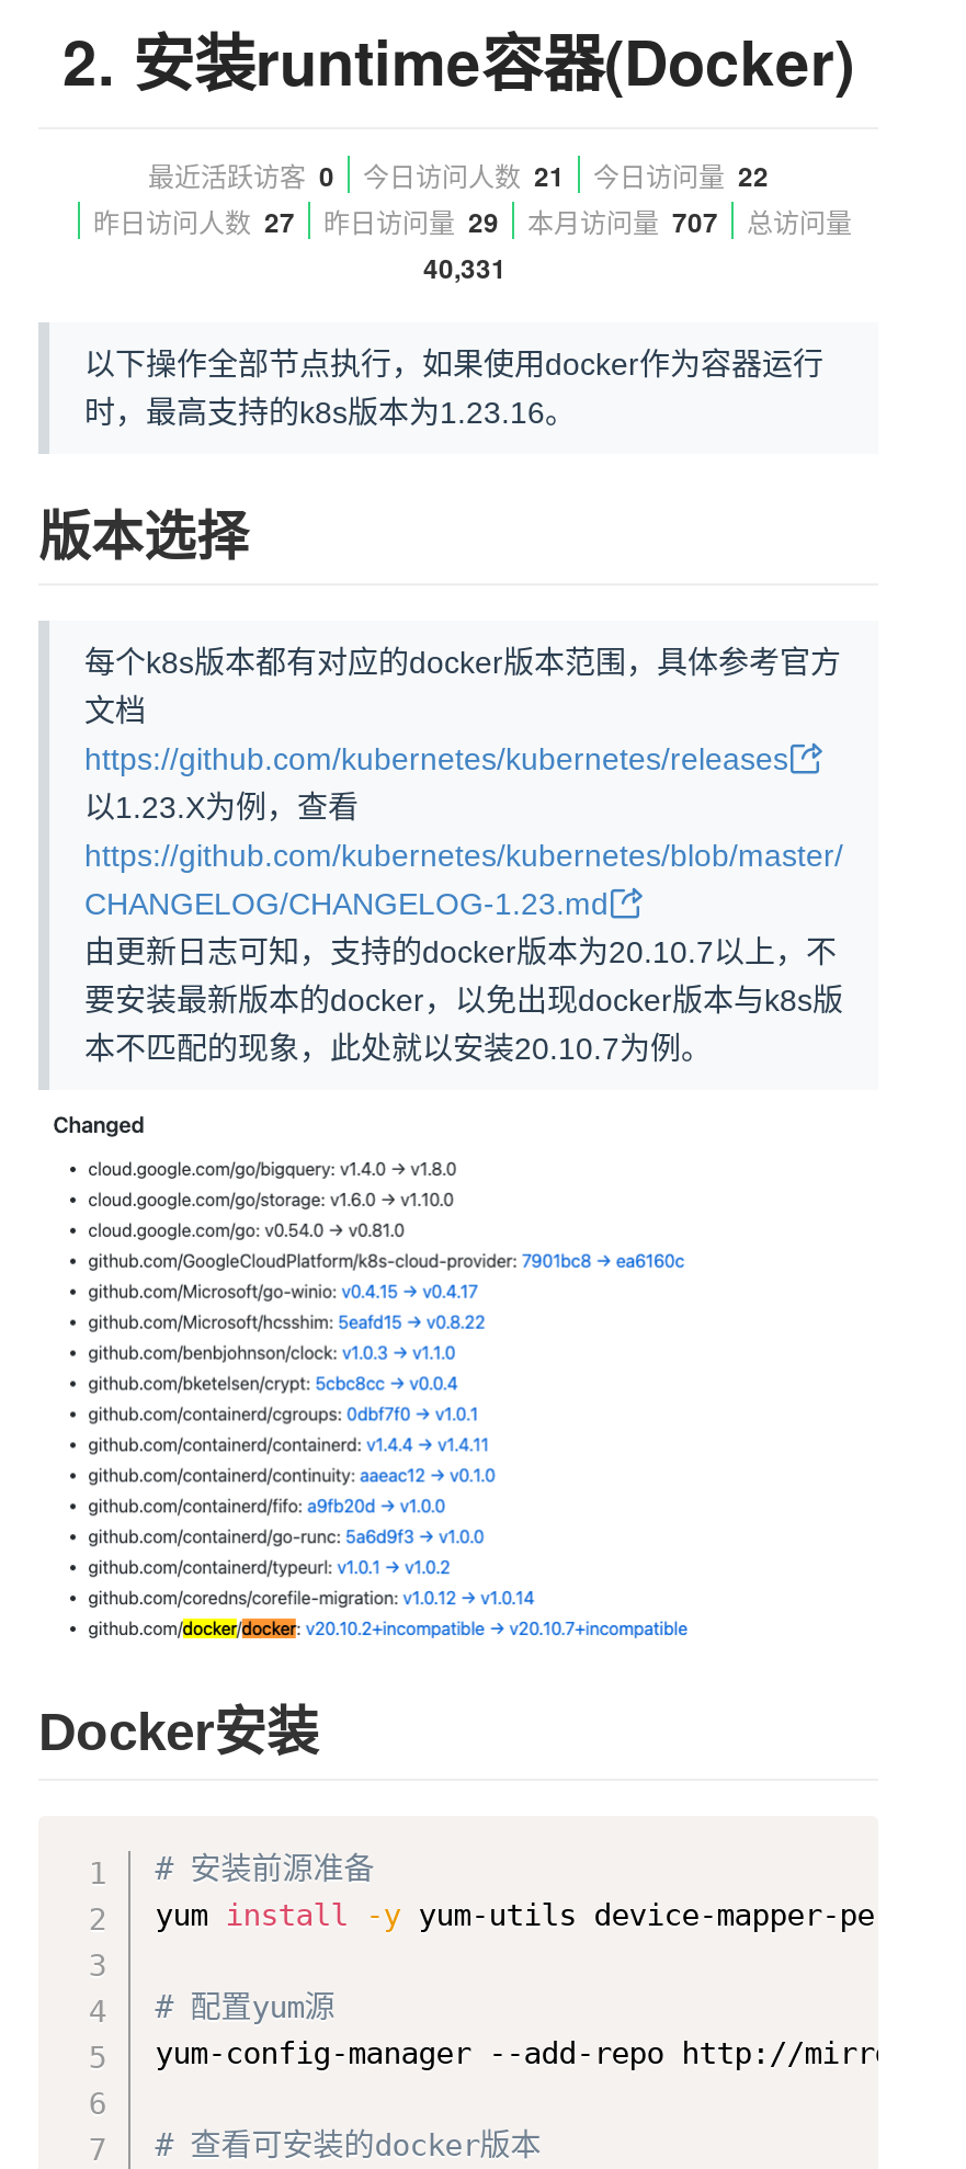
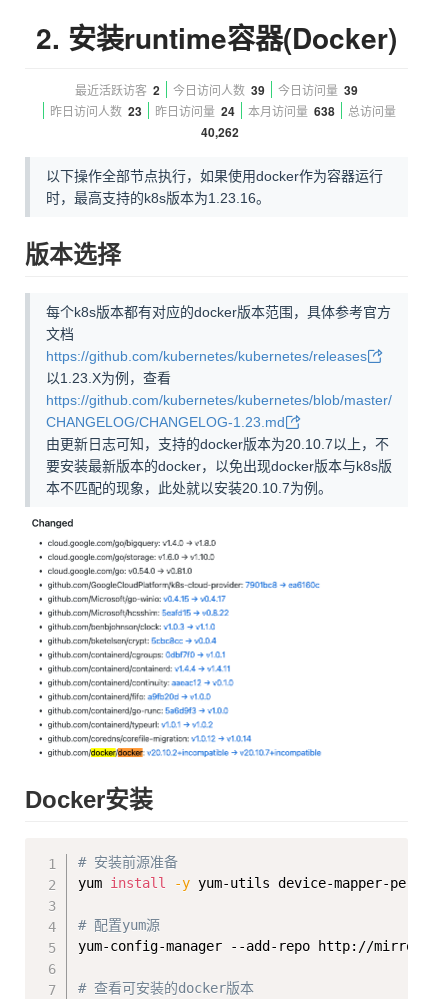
- 最近活跃访客 0
+ 最近活跃访客 2

- 今日访问人数 21
+ 今日访问人数 39

- 今日访问量 22
+ 今日访问量 39

- 昨日访问人数 27
+ 昨日访问人数 23

- 昨日访问量 29
+ 昨日访问量 24

- 本月访问量 707
+ 本月访问量 638

- 40,331
+ 40,262
